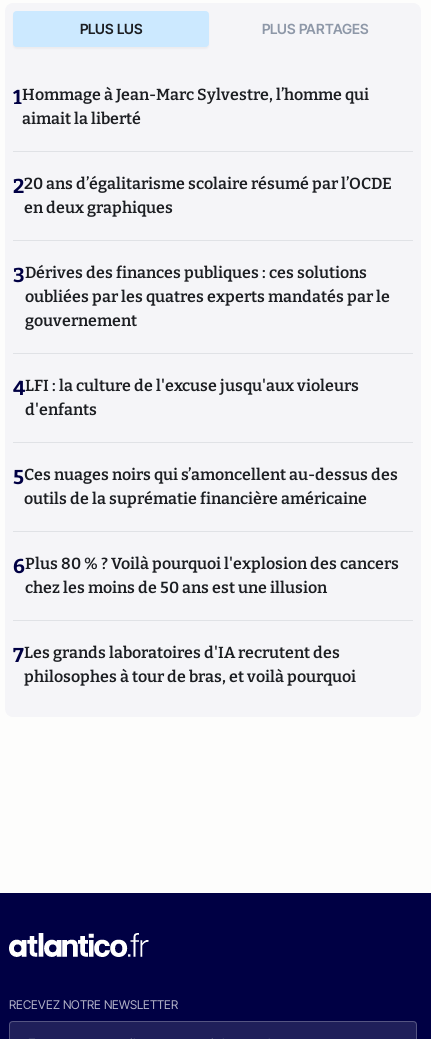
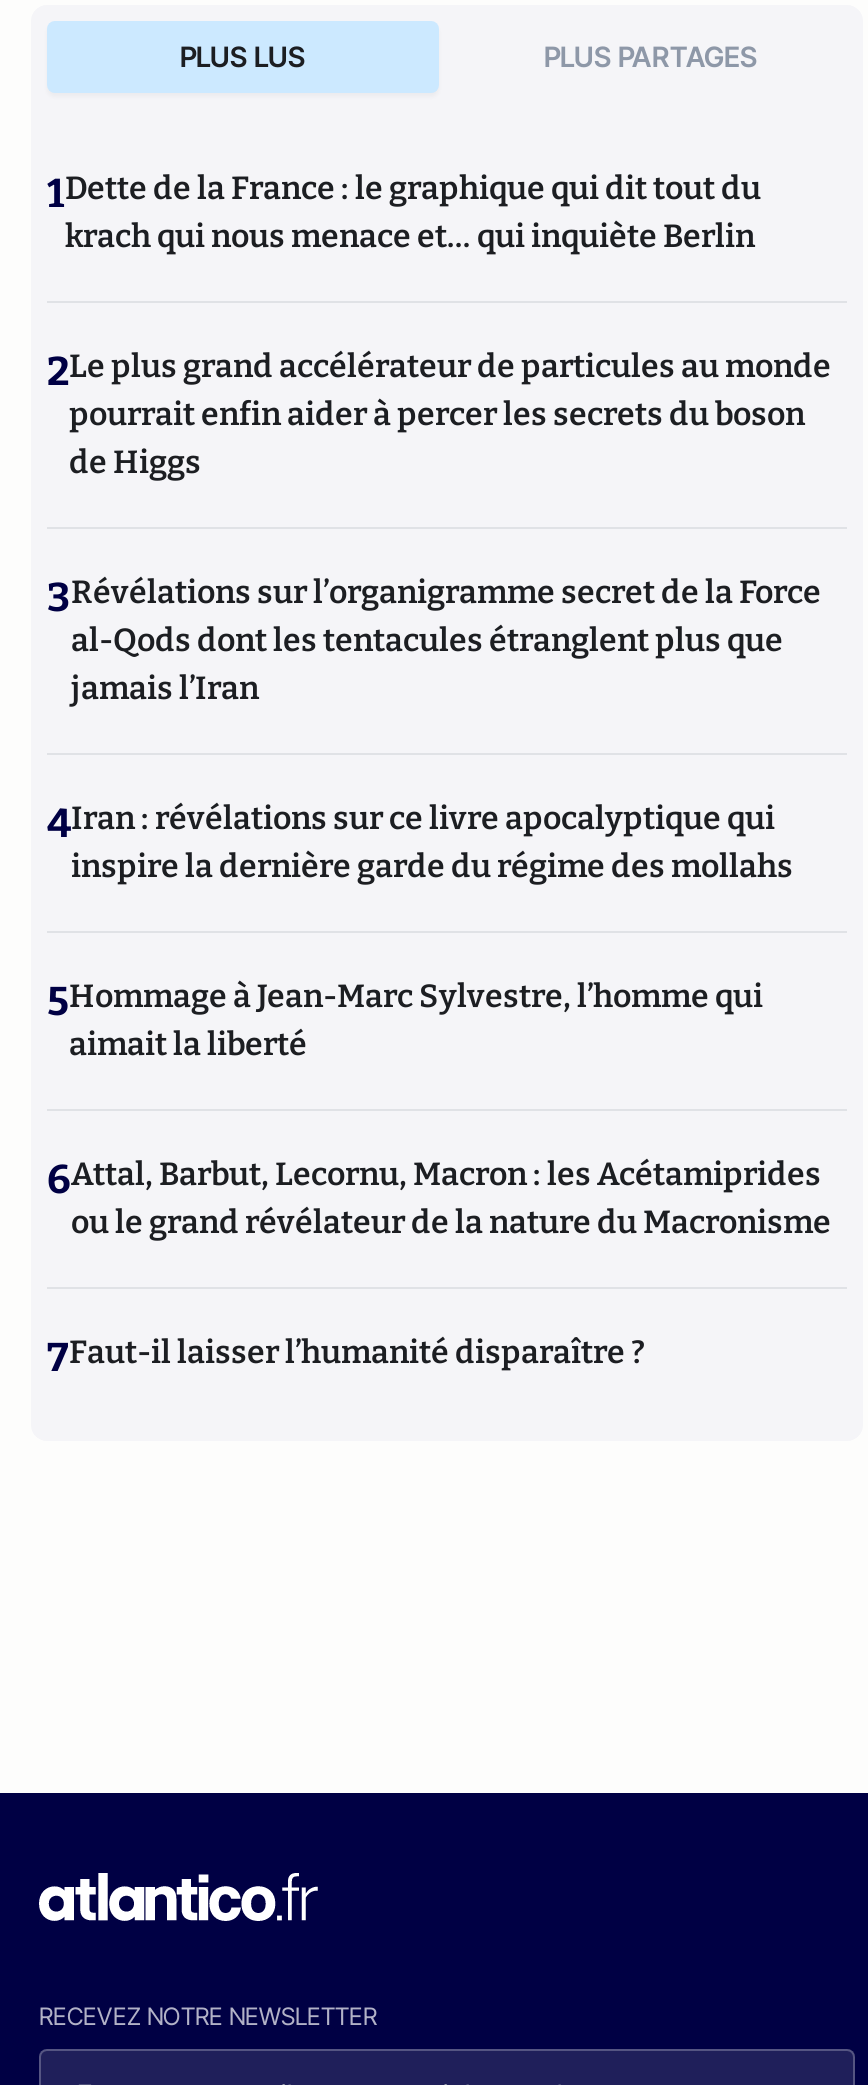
- 1Hommage à Jean-Marc Sylvestre, l’homme qui
+ 1Dette de la France : le graphique qui dit tout du
+ krach qui nous menace et… qui inquiète Berlin
+ 2Le plus grand accélérateur de particules au monde
+ pourrait enfin aider à percer les secrets du boson
+ de Higgs
+ 3Révélations sur l’organigramme secret de la Force
+ al-Qods dont les tentacules étranglent plus que
+ jamais l’Iran
+ 4Iran : révélations sur ce livre apocalyptique qui
+ inspire la dernière garde du régime des mollahs
+ 5Hommage à Jean-Marc Sylvestre, l’homme qui

moved down: aimait la liberté

- 220 ans d’égalitarisme scolaire résumé par l’OCDE
- en deux graphiques
- 3Dérives des finances publiques : ces solutions
- oubliées par les quatres experts mandatés par le
- gouvernement
- 4LFI : la culture de l'excuse jusqu'aux violeurs
- d'enfants
- 5Ces nuages noirs qui s’amoncellent au-dessus des
- outils de la suprématie financière américaine
- 6Plus 80 % ? Voilà pourquoi l'explosion des cancers
- chez les moins de 50 ans est une illusion
- 7Les grands laboratoires d'IA recrutent des
- philosophes à tour de bras, et voilà pourquoi
+ 6Attal, Barbut, Lecornu, Macron : les Acétamiprides
+ ou le grand révélateur de la nature du Macronisme
+ 7Faut-il laisser l’humanité disparaître ?
